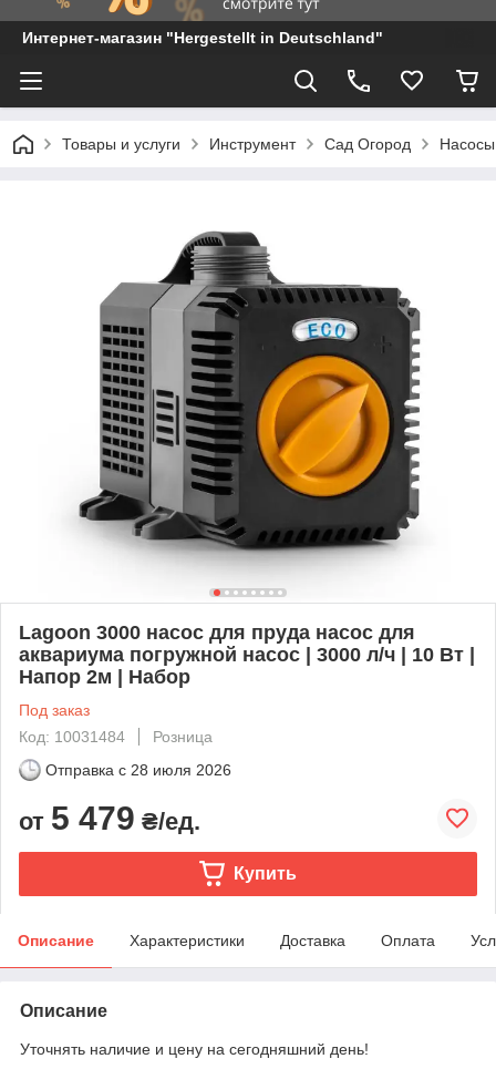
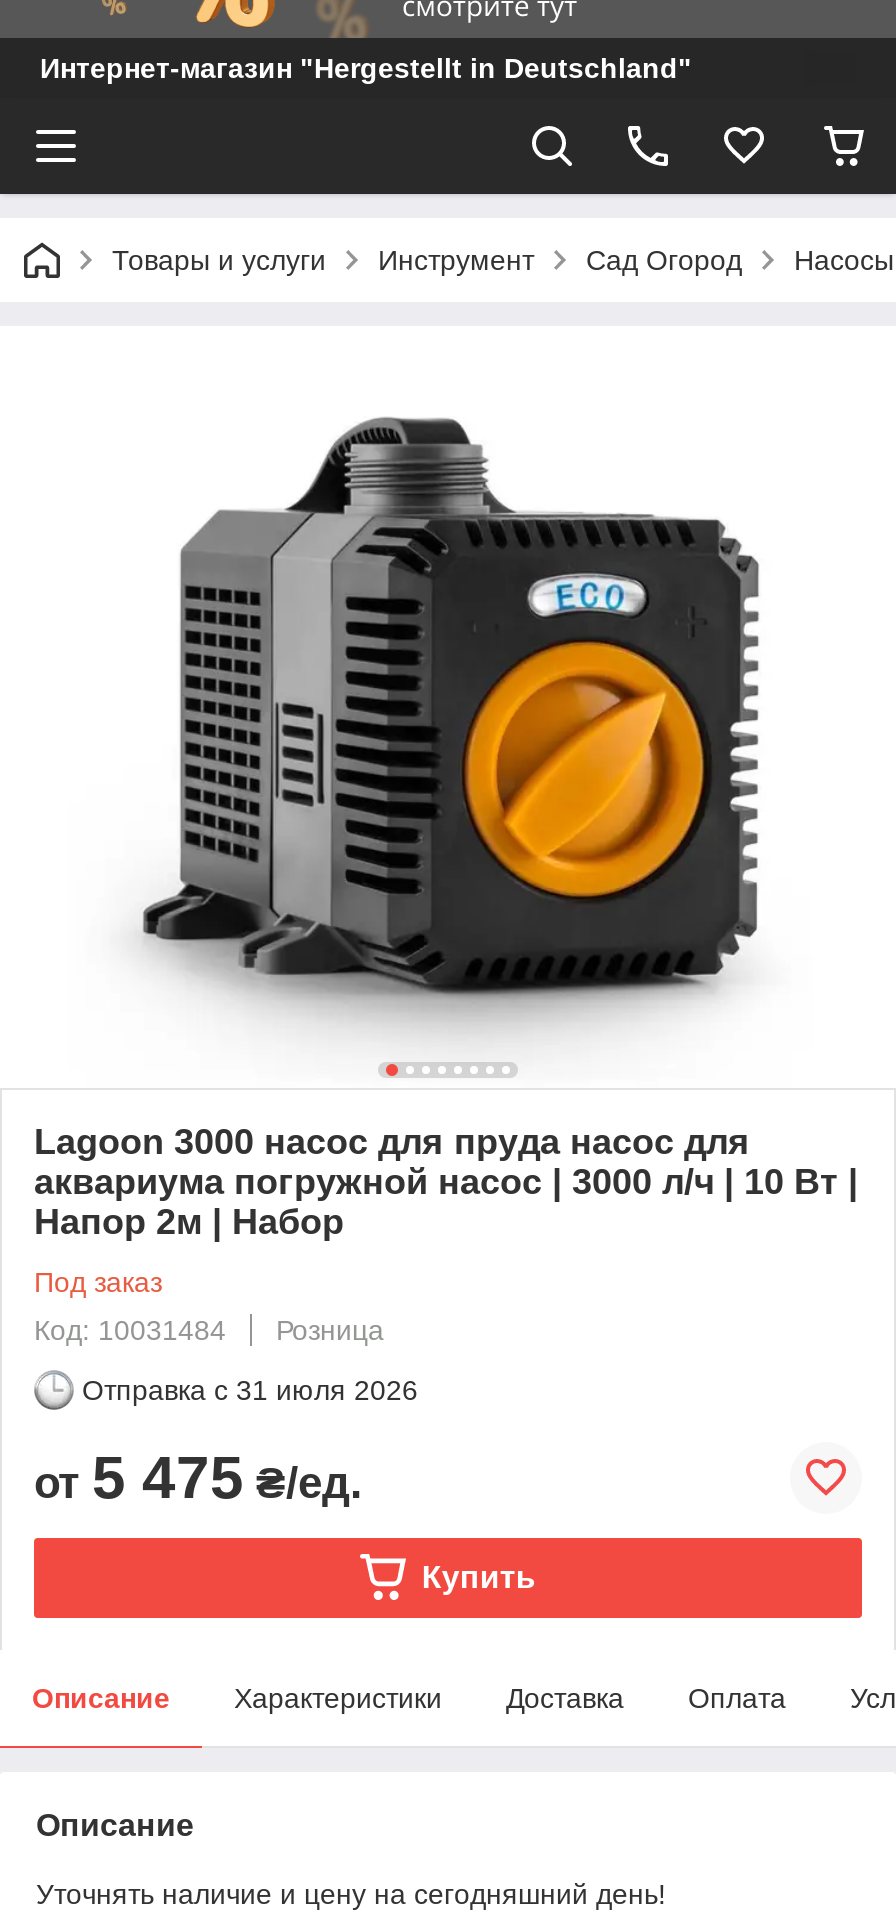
- Отправка с 28 июля 2026
+ Отправка с 31 июля 2026

- от 5 479 ₴/ед.
+ от 5 475 ₴/ед.
